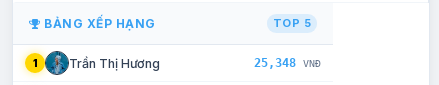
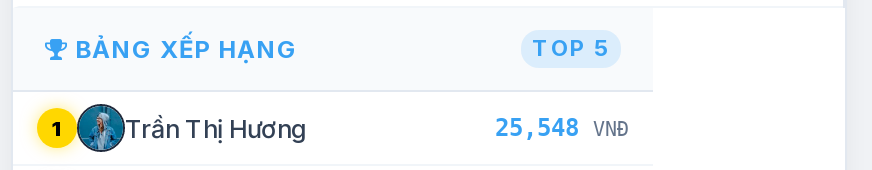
- 25,348 VNĐ
+ 25,548 VNĐ
